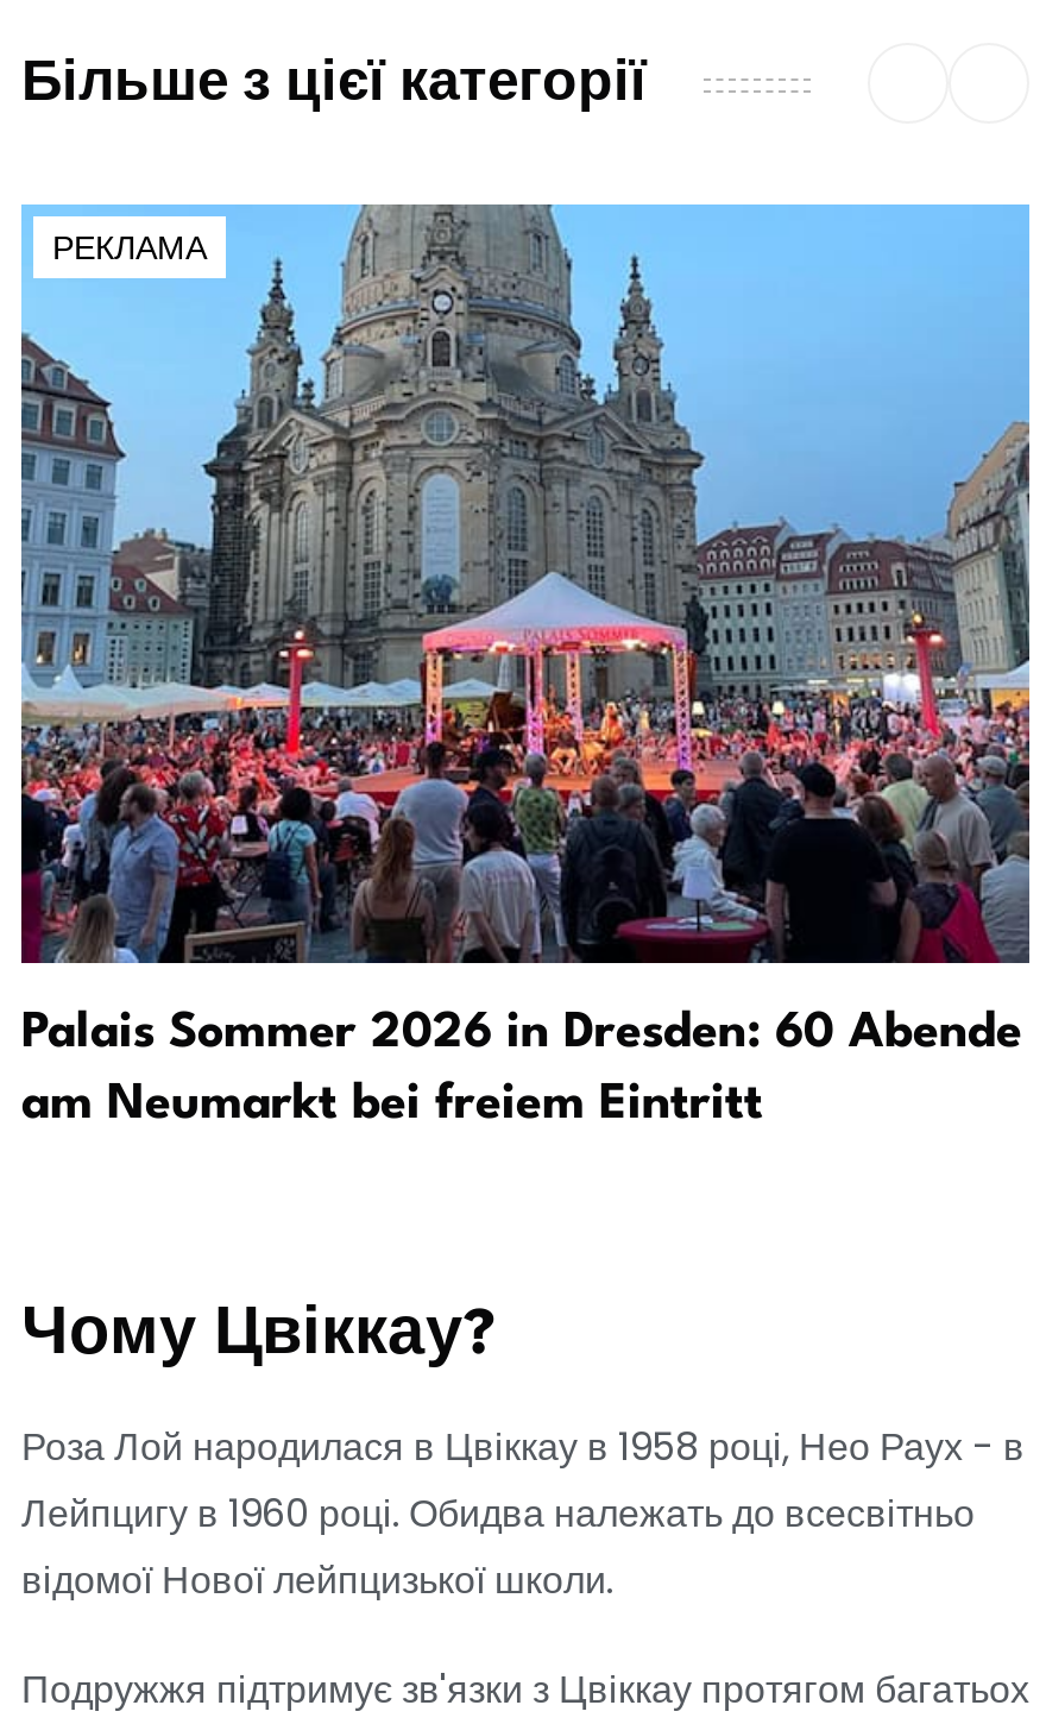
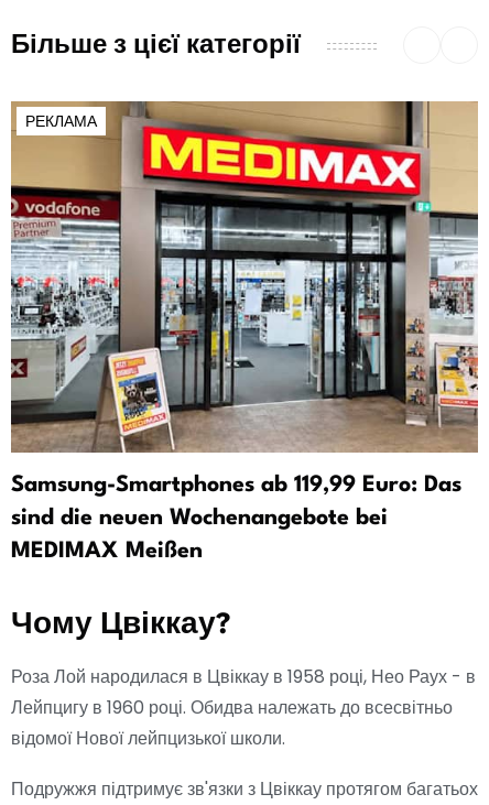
- [image]
- Palais Sommer 2026 in Dresden: 60 Abende
- am Neumarkt bei freiem Eintritt
+ [image]
+ Samsung-Smartphones ab 119,99 Euro: Das
+ sind die neuen Wochenangebote bei
+ MEDIMAX Meißen
